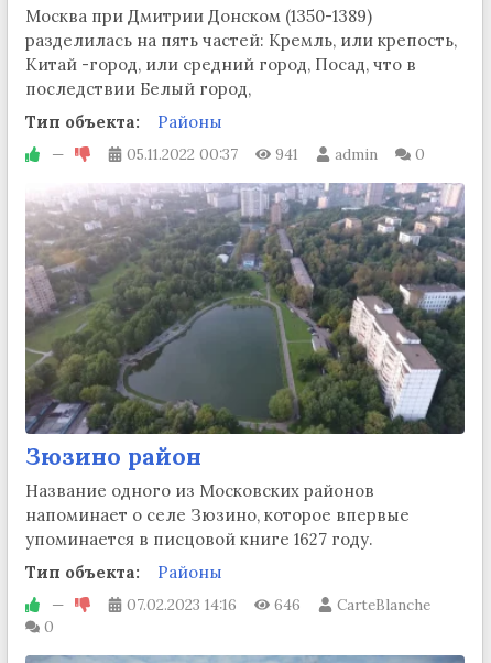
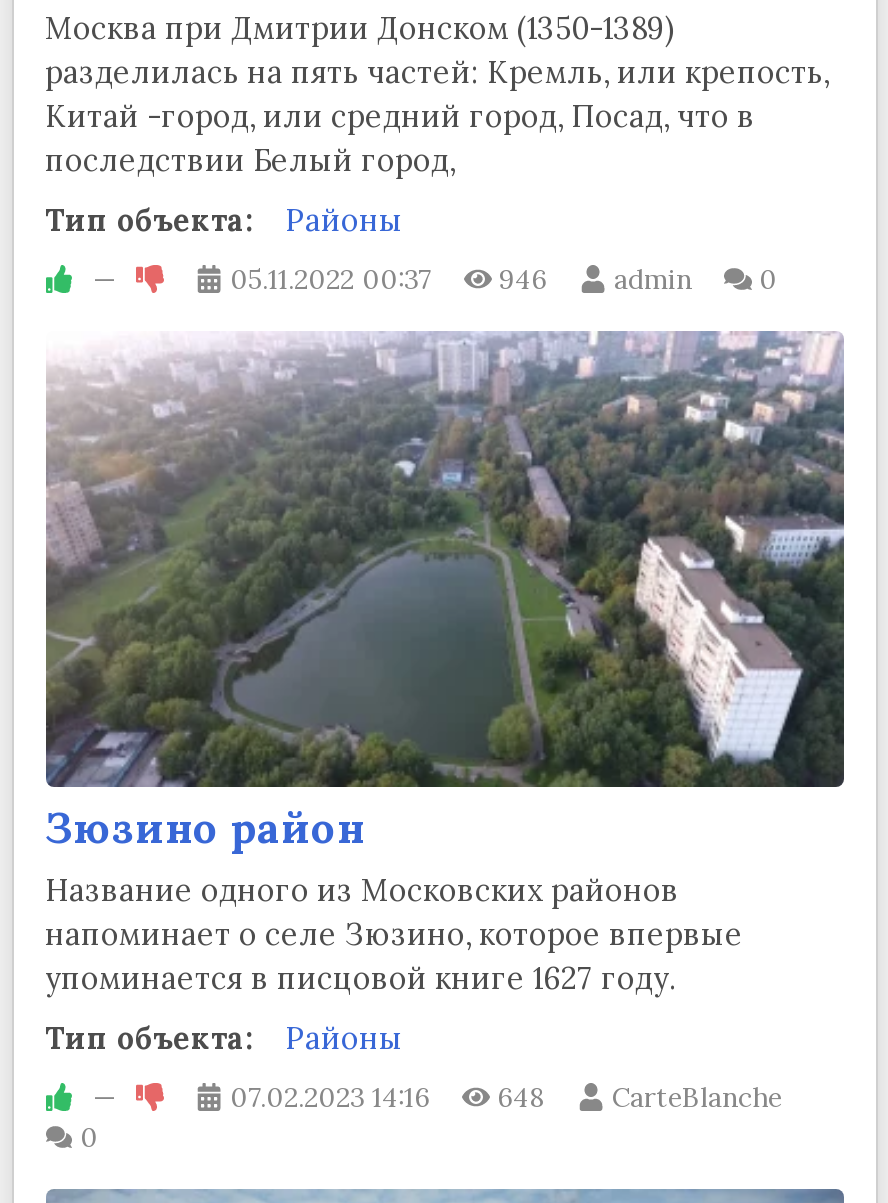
- 05.11.2022 00:37 941 admin 0
+ 05.11.2022 00:37 946 admin 0

- 07.02.2023 14:16 646 CarteBlanche
+ 07.02.2023 14:16 648 CarteBlanche
